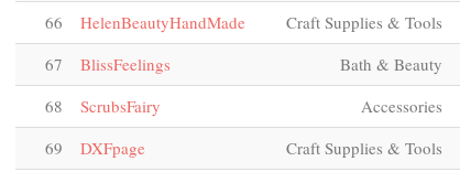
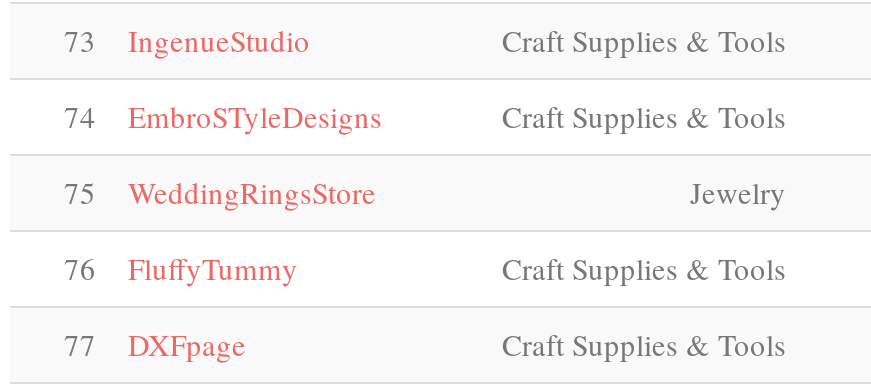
- 66
- HelenBeautyHandMade
+ 73
+ IngenueStudio

- 67
- BlissFeelings
- Bath & Beauty
- 68
- ScrubsFairy
- Accessories
- 69
+ 74
+ EmbroSTyleDesigns
+ Craft Supplies & Tools
+ 75
+ WeddingRingsStore
+ Jewelry
+ 76
+ FluffyTummy
+ Craft Supplies & Tools
+ 77
